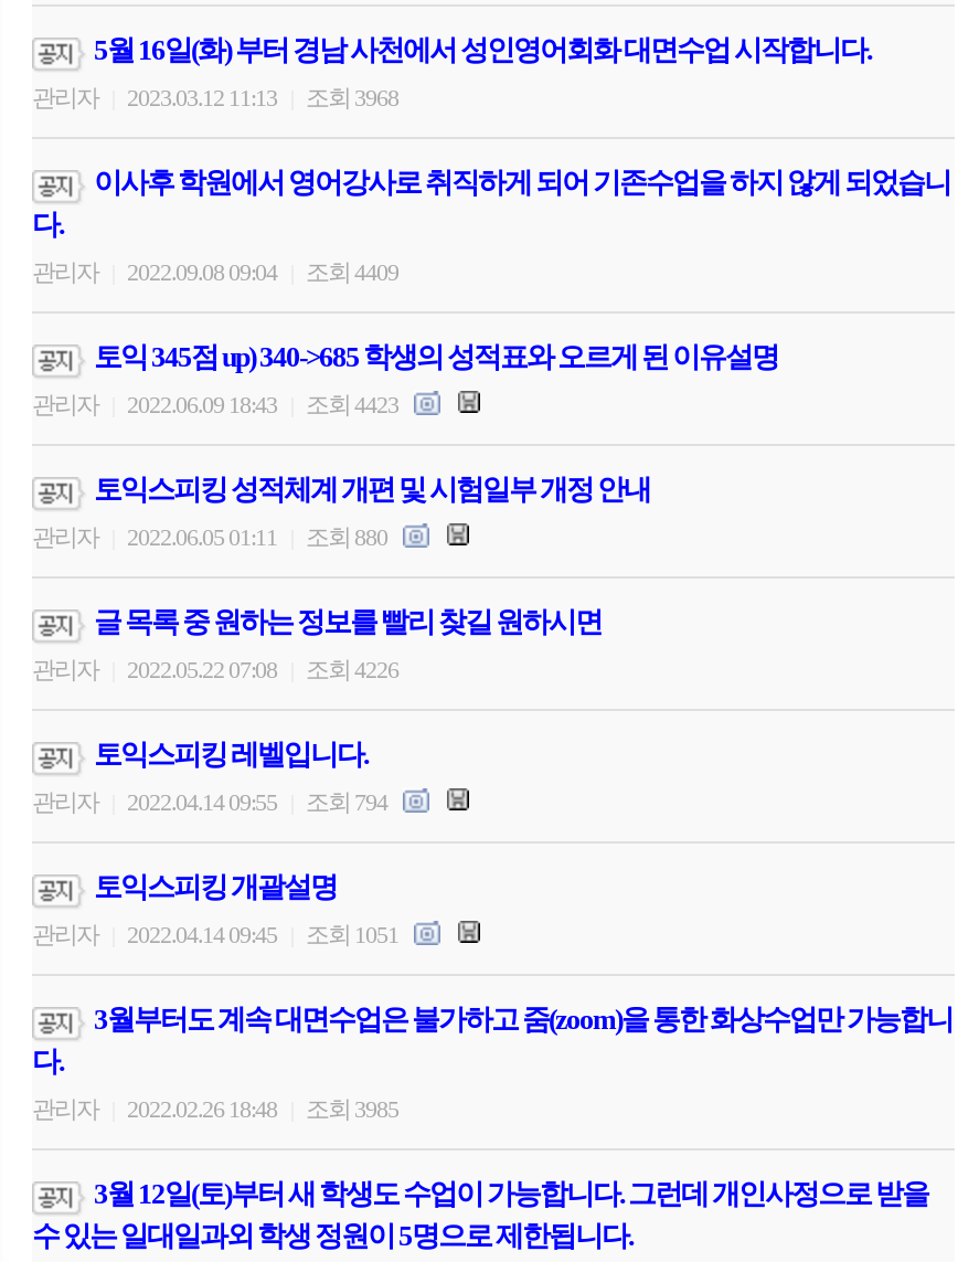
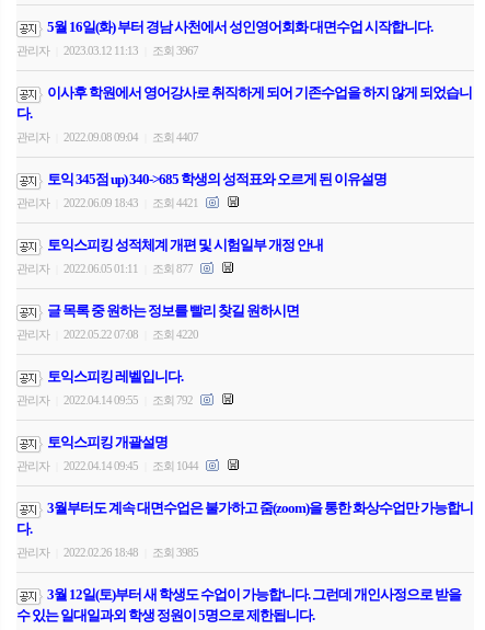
- 관리자 2023.03.12 11:13 조회 3968
+ 관리자 2023.03.12 11:13 조회 3967

- 관리자 2022.09.08 09:04 조회 4409
+ 관리자 2022.09.08 09:04 조회 4407

- 관리자 2022.06.09 18:43 조회 4423
+ 관리자 2022.06.09 18:43 조회 4421

- 관리자 2022.06.05 01:11 조회 880
+ 관리자 2022.06.05 01:11 조회 877

- 관리자 2022.05.22 07:08 조회 4226
+ 관리자 2022.05.22 07:08 조회 4220

- 관리자 2022.04.14 09:55 조회 794
+ 관리자 2022.04.14 09:55 조회 792

- 관리자 2022.04.14 09:45 조회 1051
+ 관리자 2022.04.14 09:45 조회 1044
